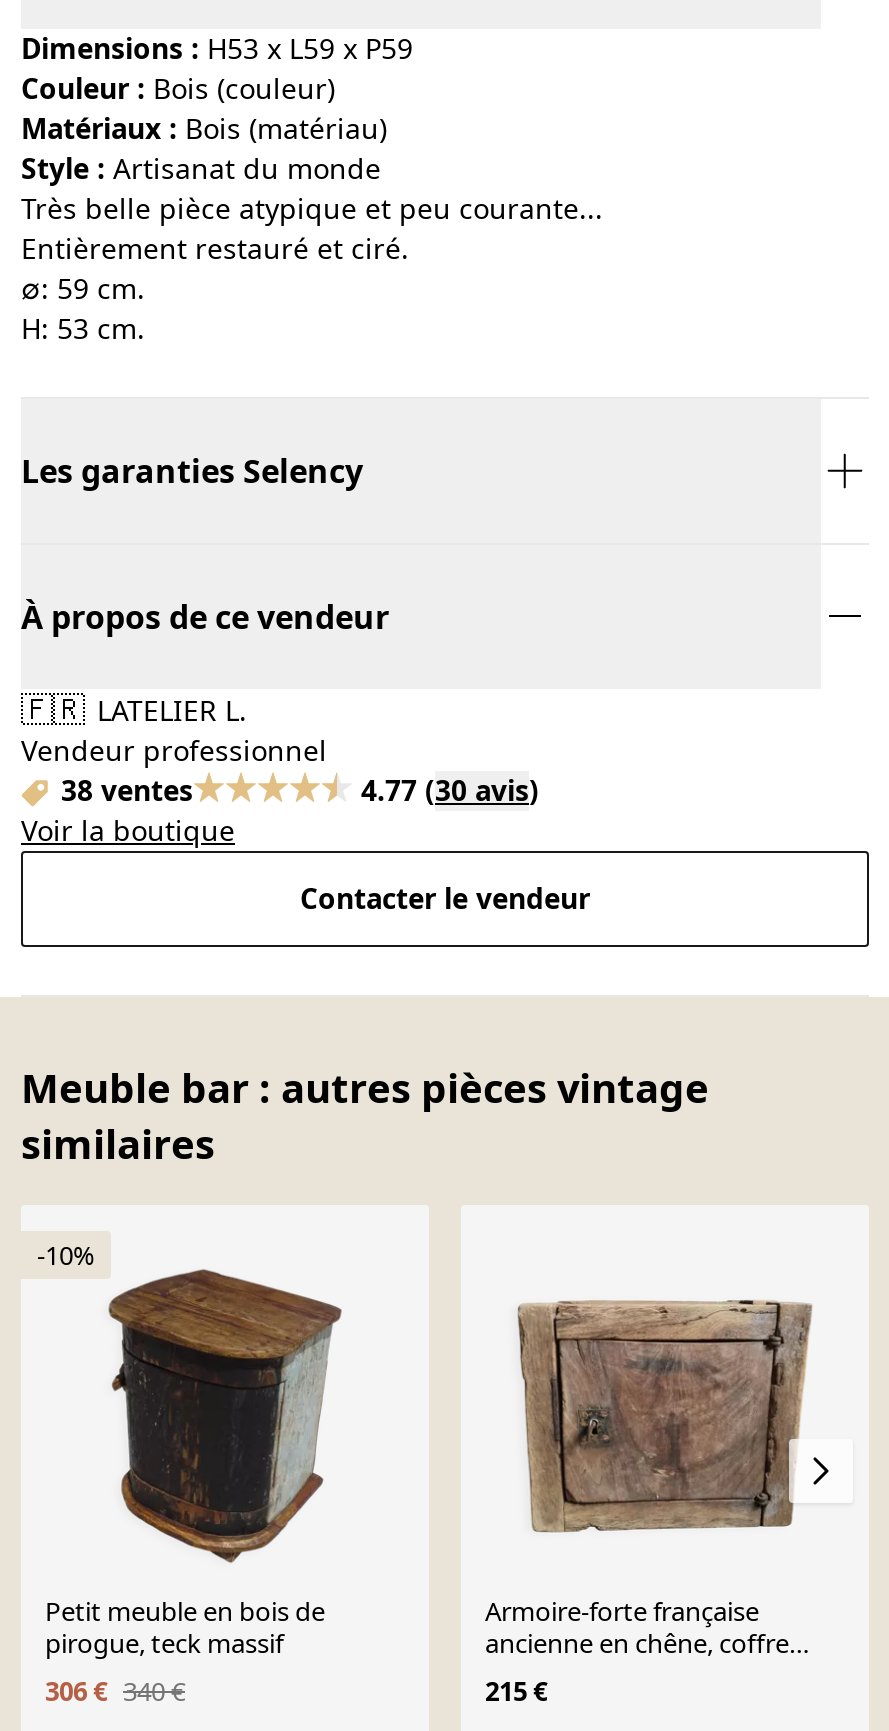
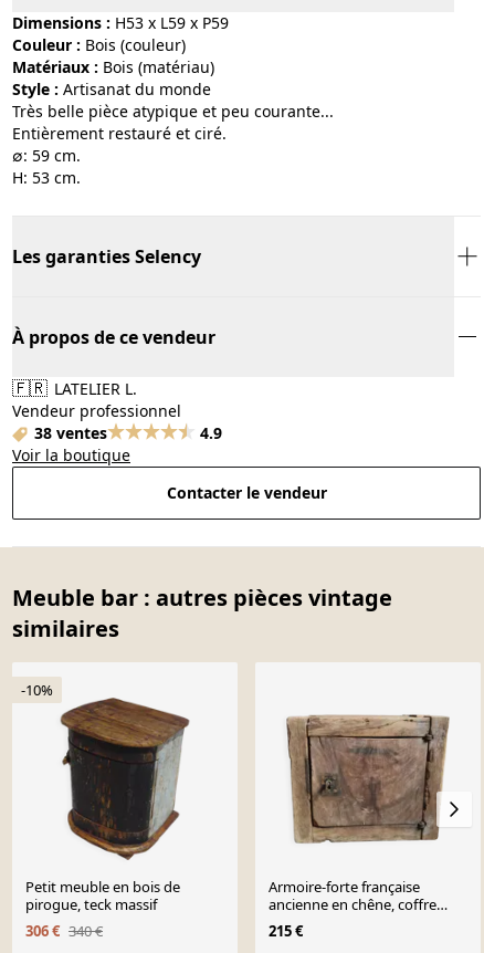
- 4.77 (30 avis)
+ 4.9
